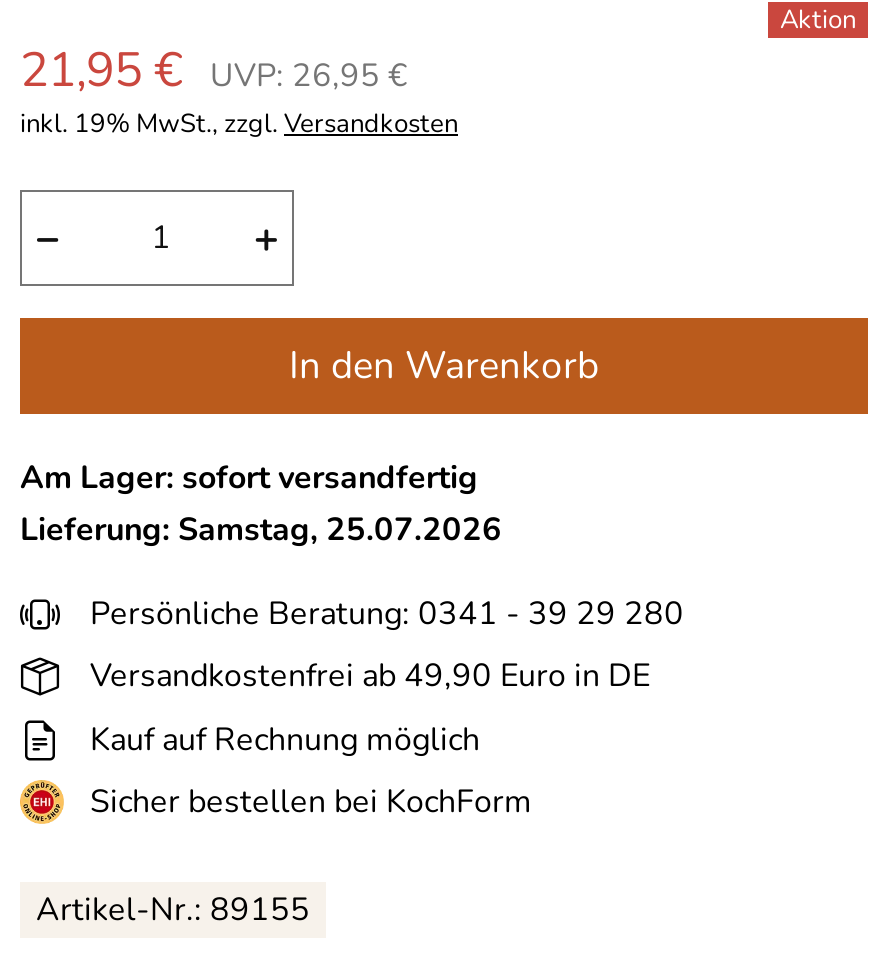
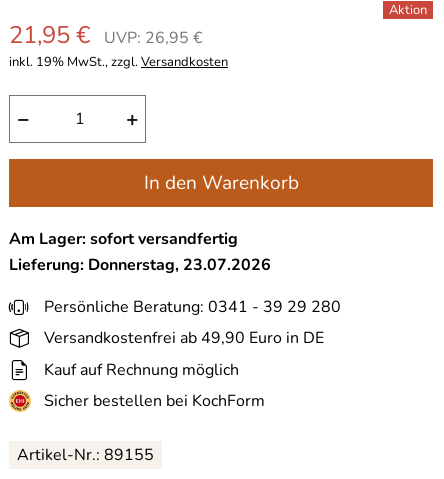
- Lieferung: Samstag, 25.07.2026
+ Lieferung: Donnerstag, 23.07.2026
